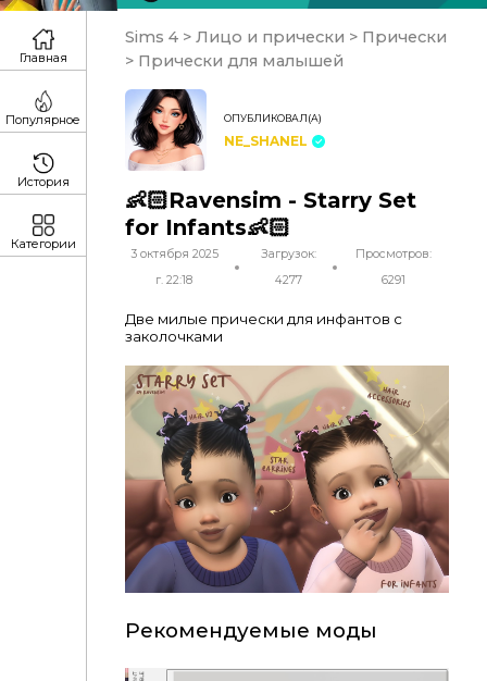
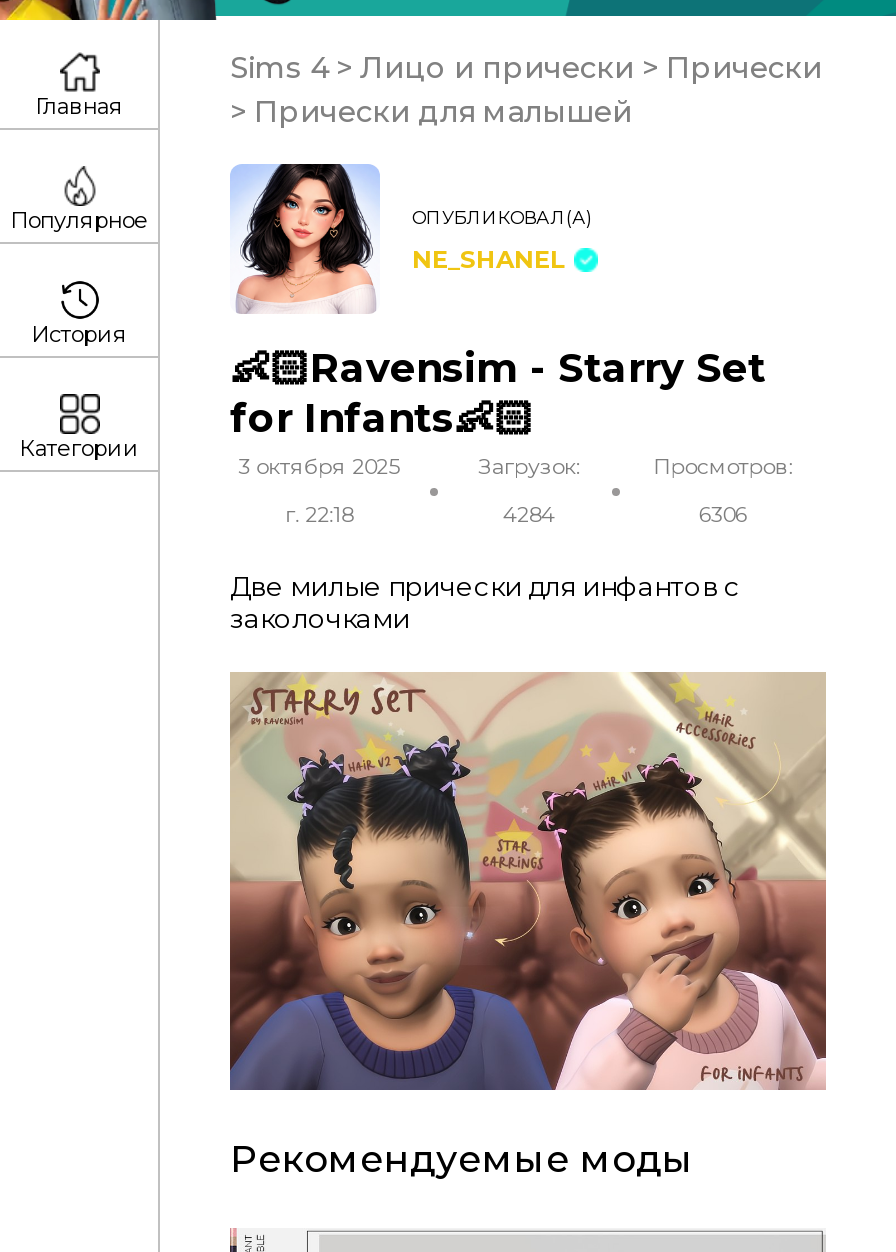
- 4277
+ 4284

- 6291
+ 6306
